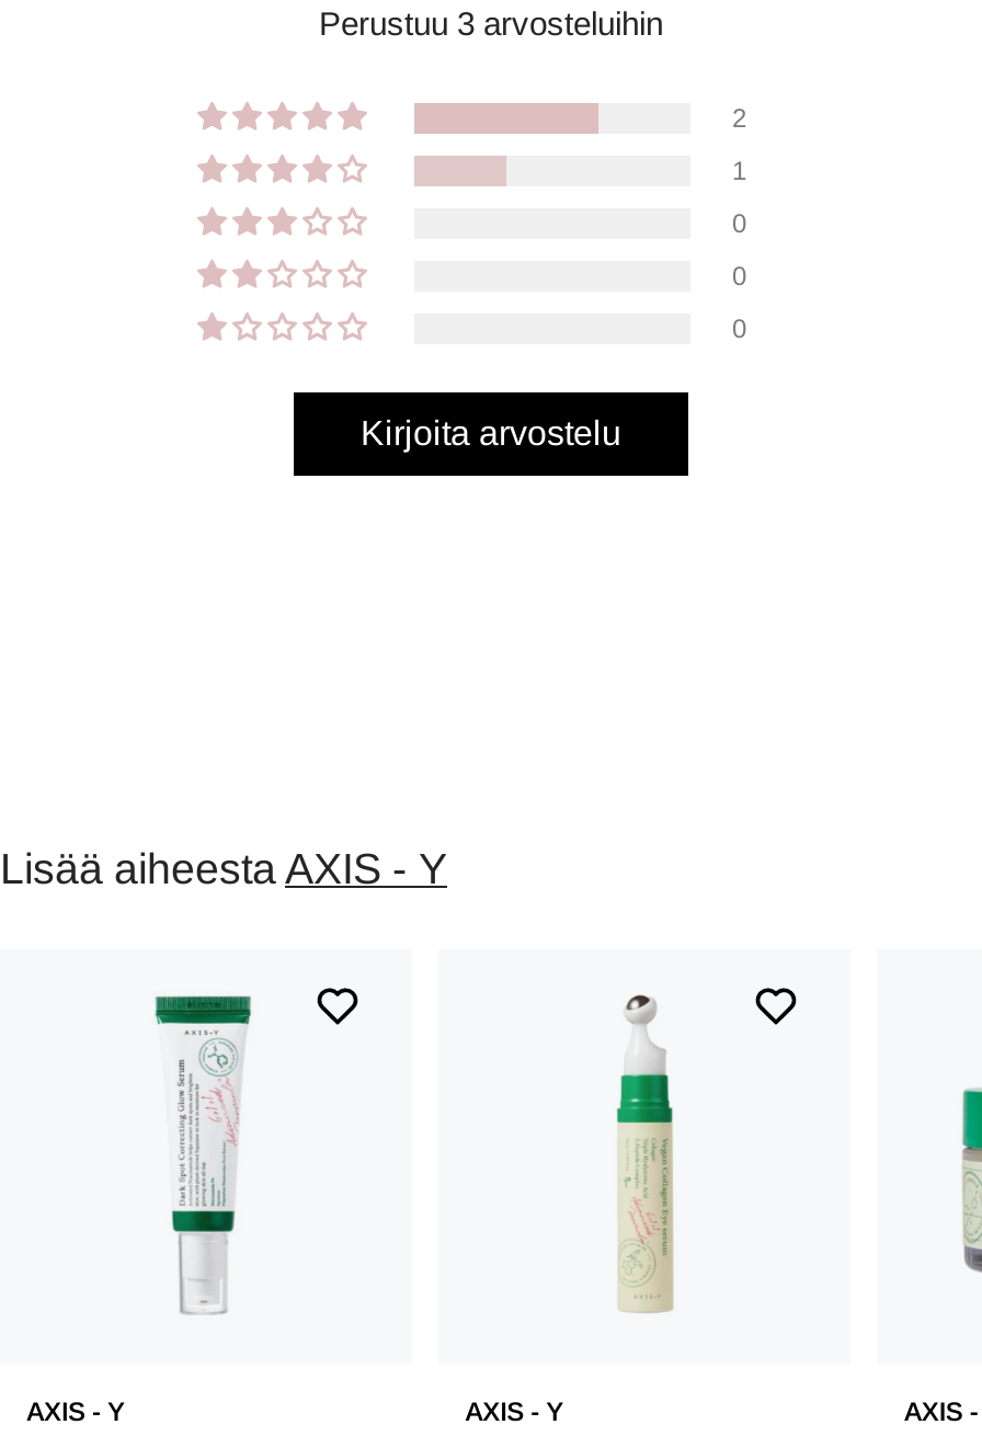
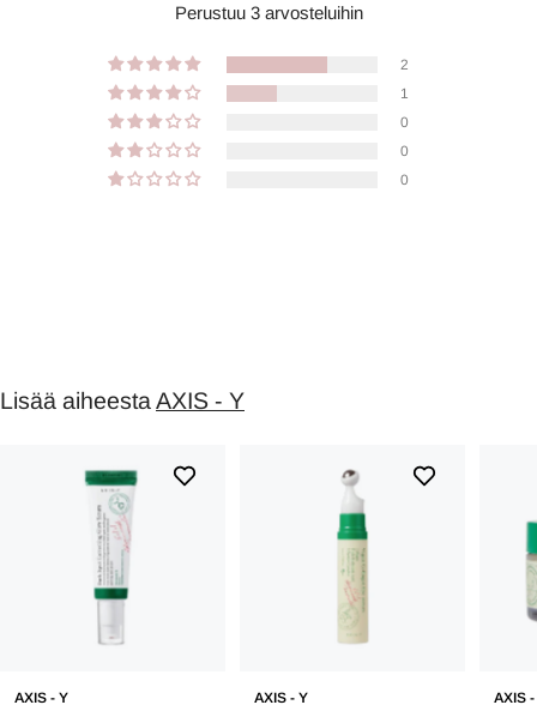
- Kirjoita arvostelu
